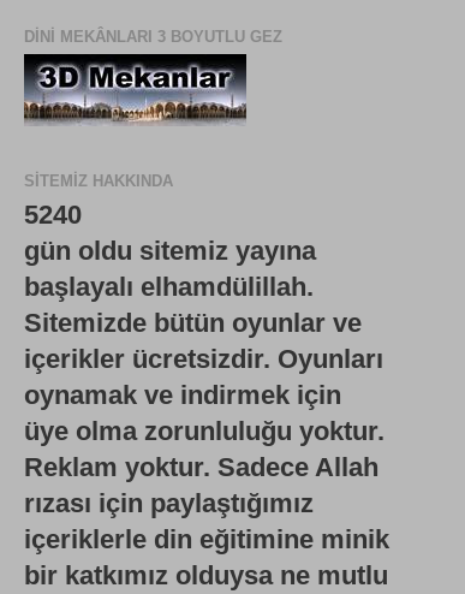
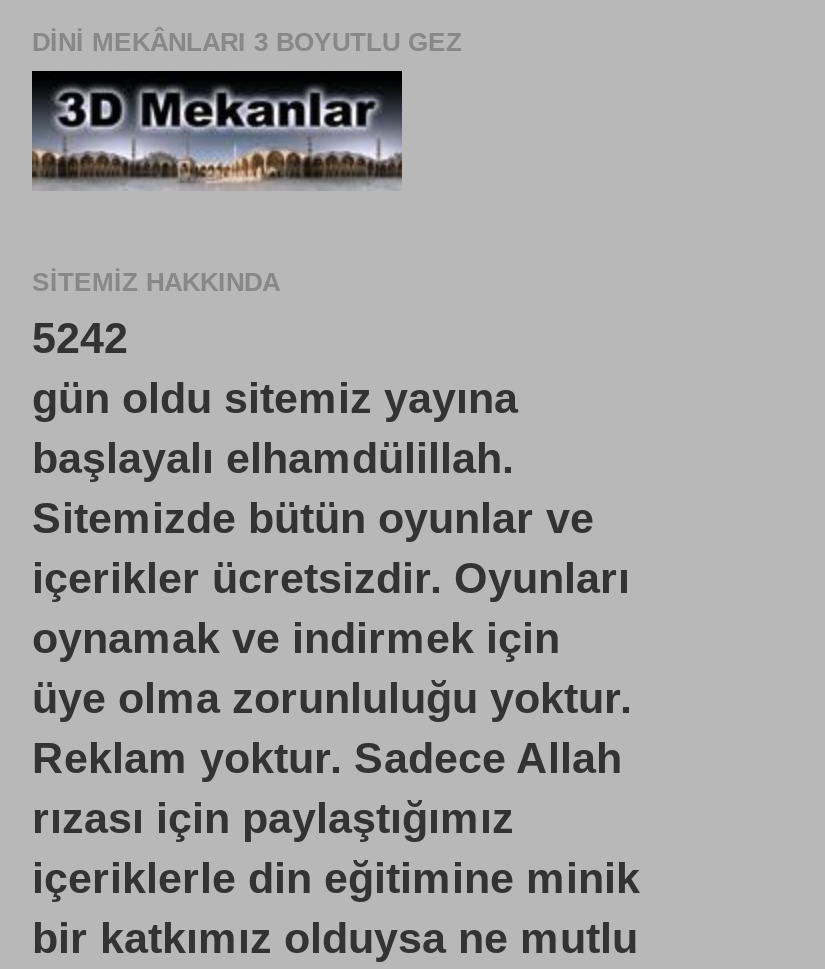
- 5240
+ 5242
